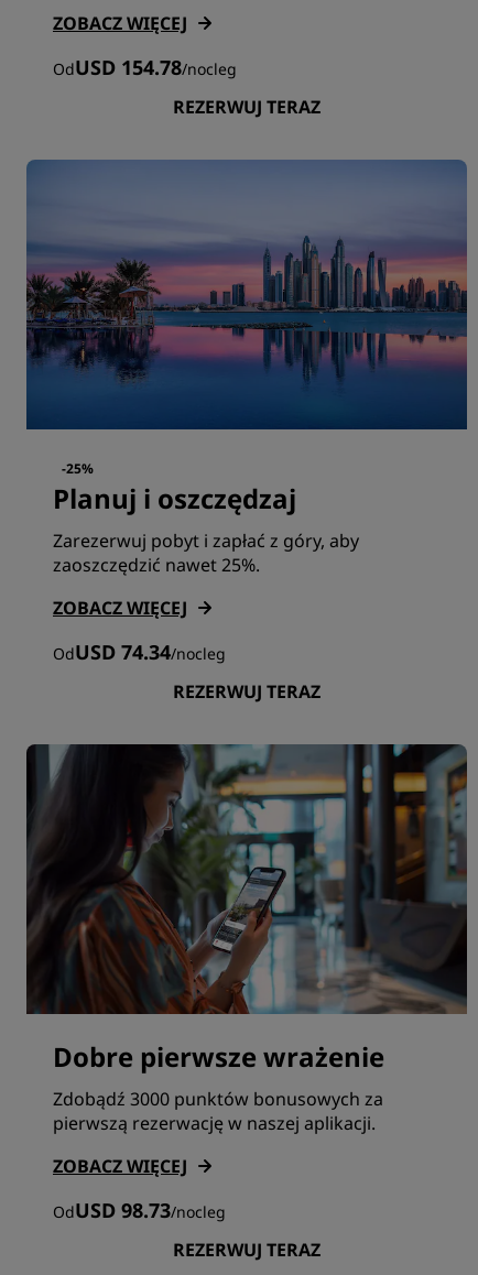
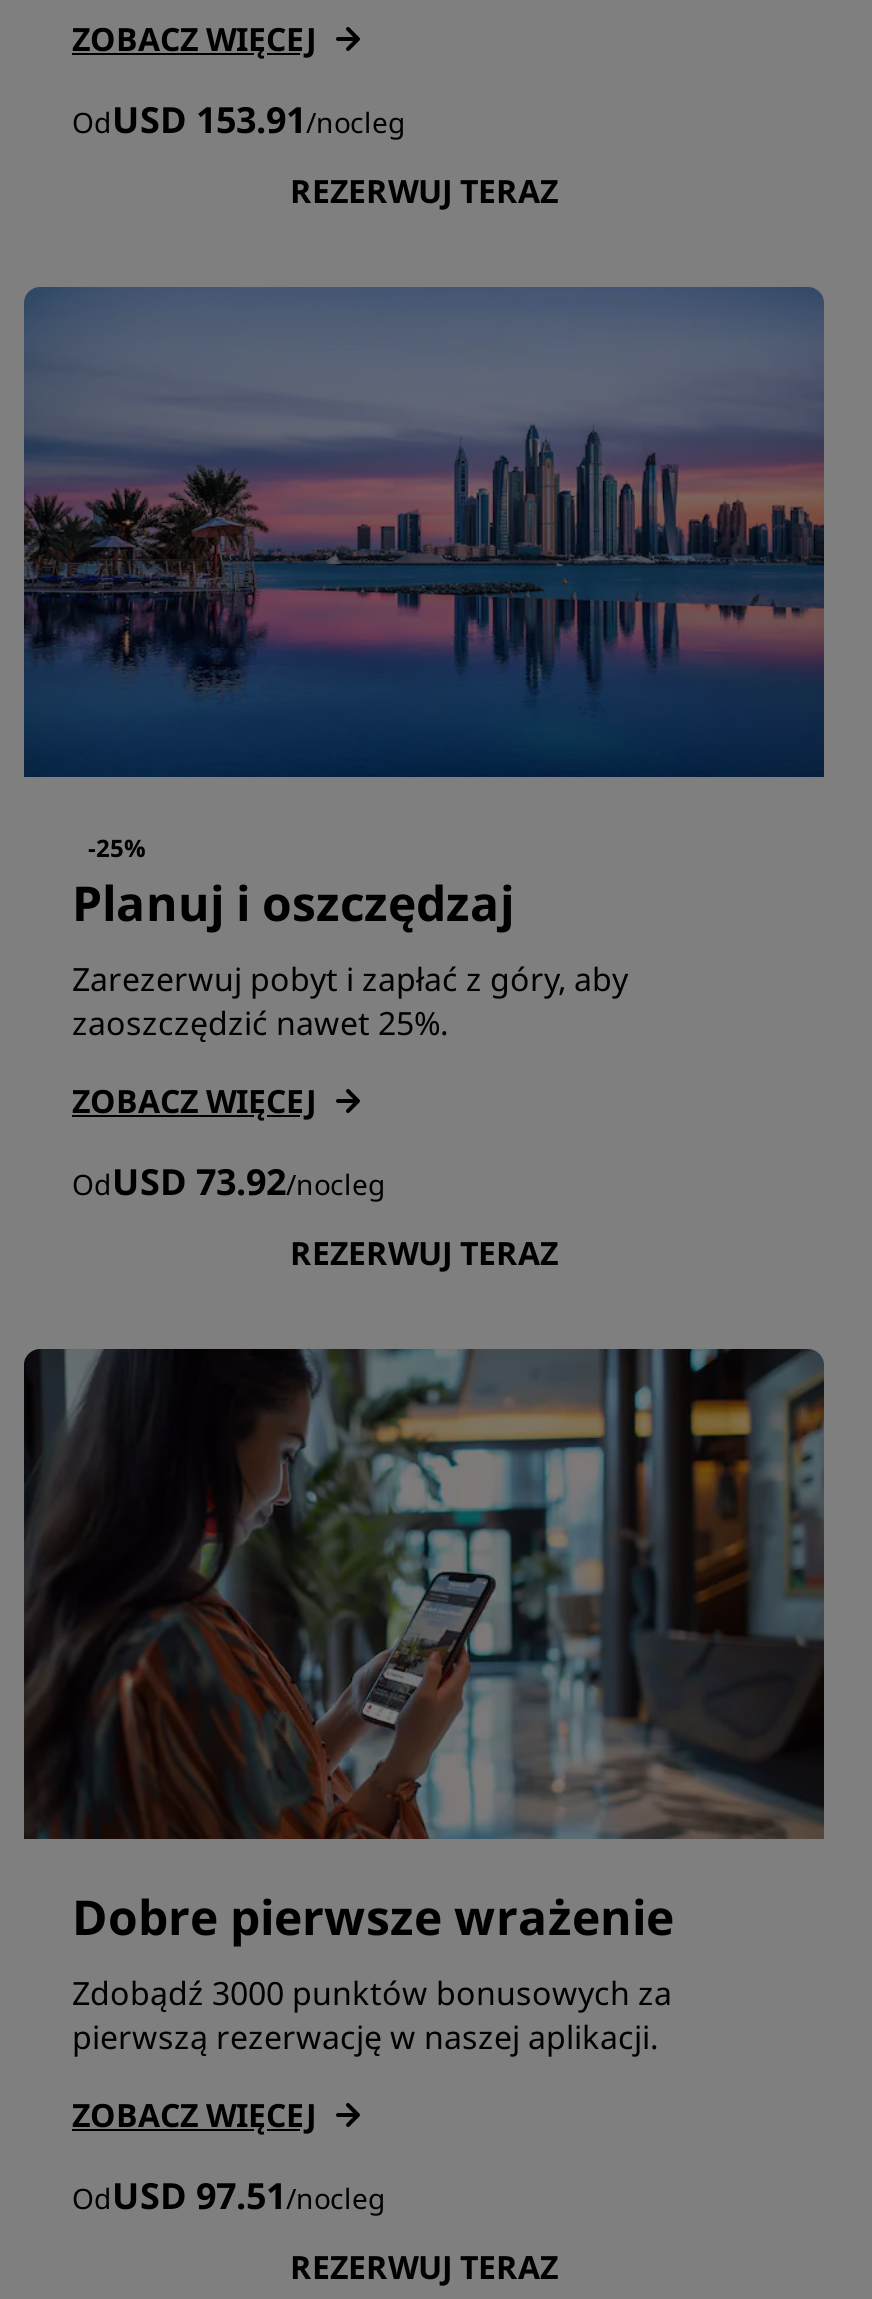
- OdUSD 154.78/nocleg
+ OdUSD 153.91/nocleg

- OdUSD 74.34/nocleg
+ OdUSD 73.92/nocleg

- OdUSD 98.73/nocleg
+ OdUSD 97.51/nocleg
